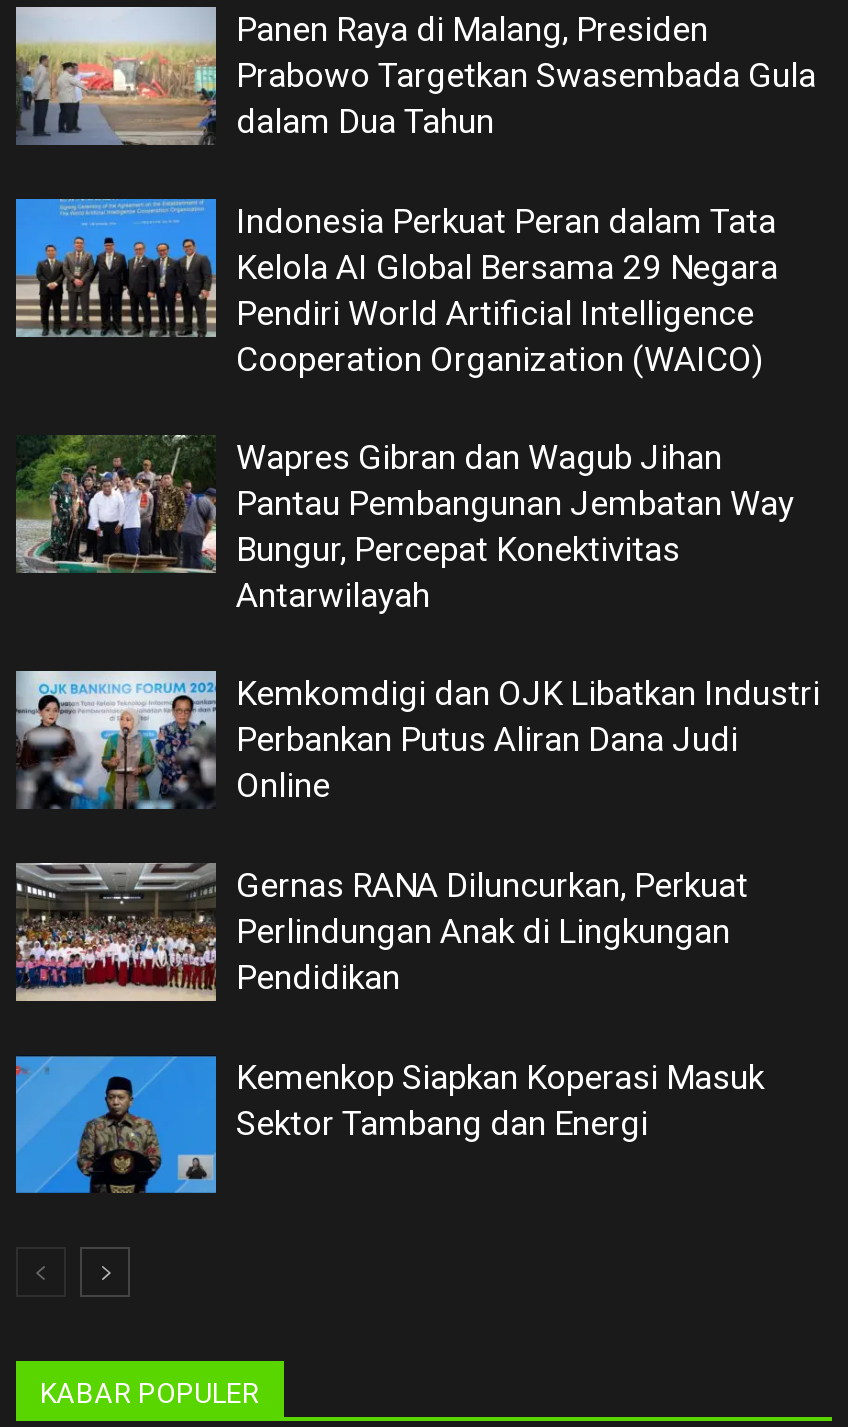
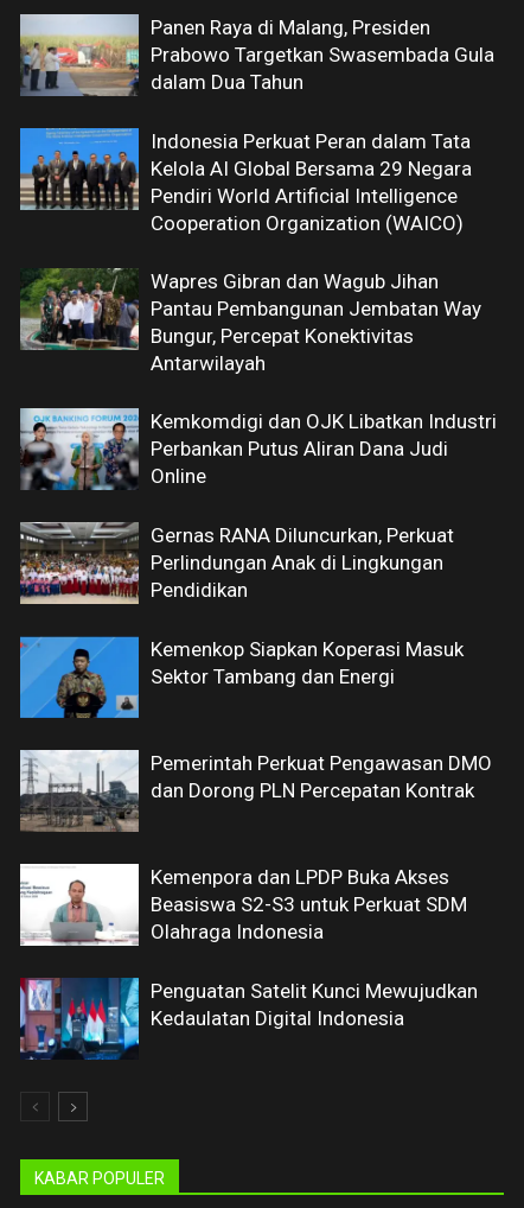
+ [image]
+ Pemerintah Perkuat Pengawasan DMO
+ dan Dorong PLN Percepatan Kontrak

+ [image]
+ Kemenpora dan LPDP Buka Akses
+ Beasiswa S2-S3 untuk Perkuat SDM
+ Olahraga Indonesia
+ Penguatan Satelit Kunci Mewujudkan
+ Kedaulatan Digital Indonesia

+ [image]
